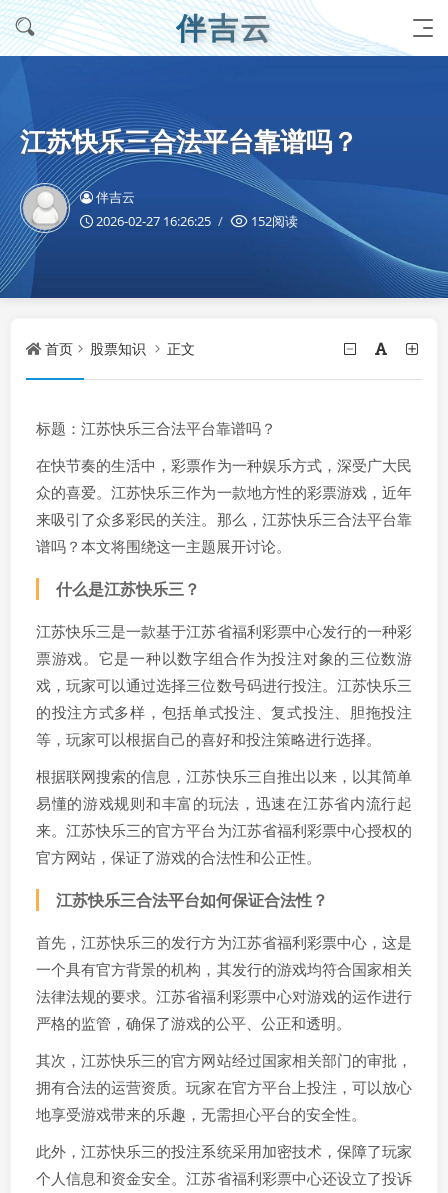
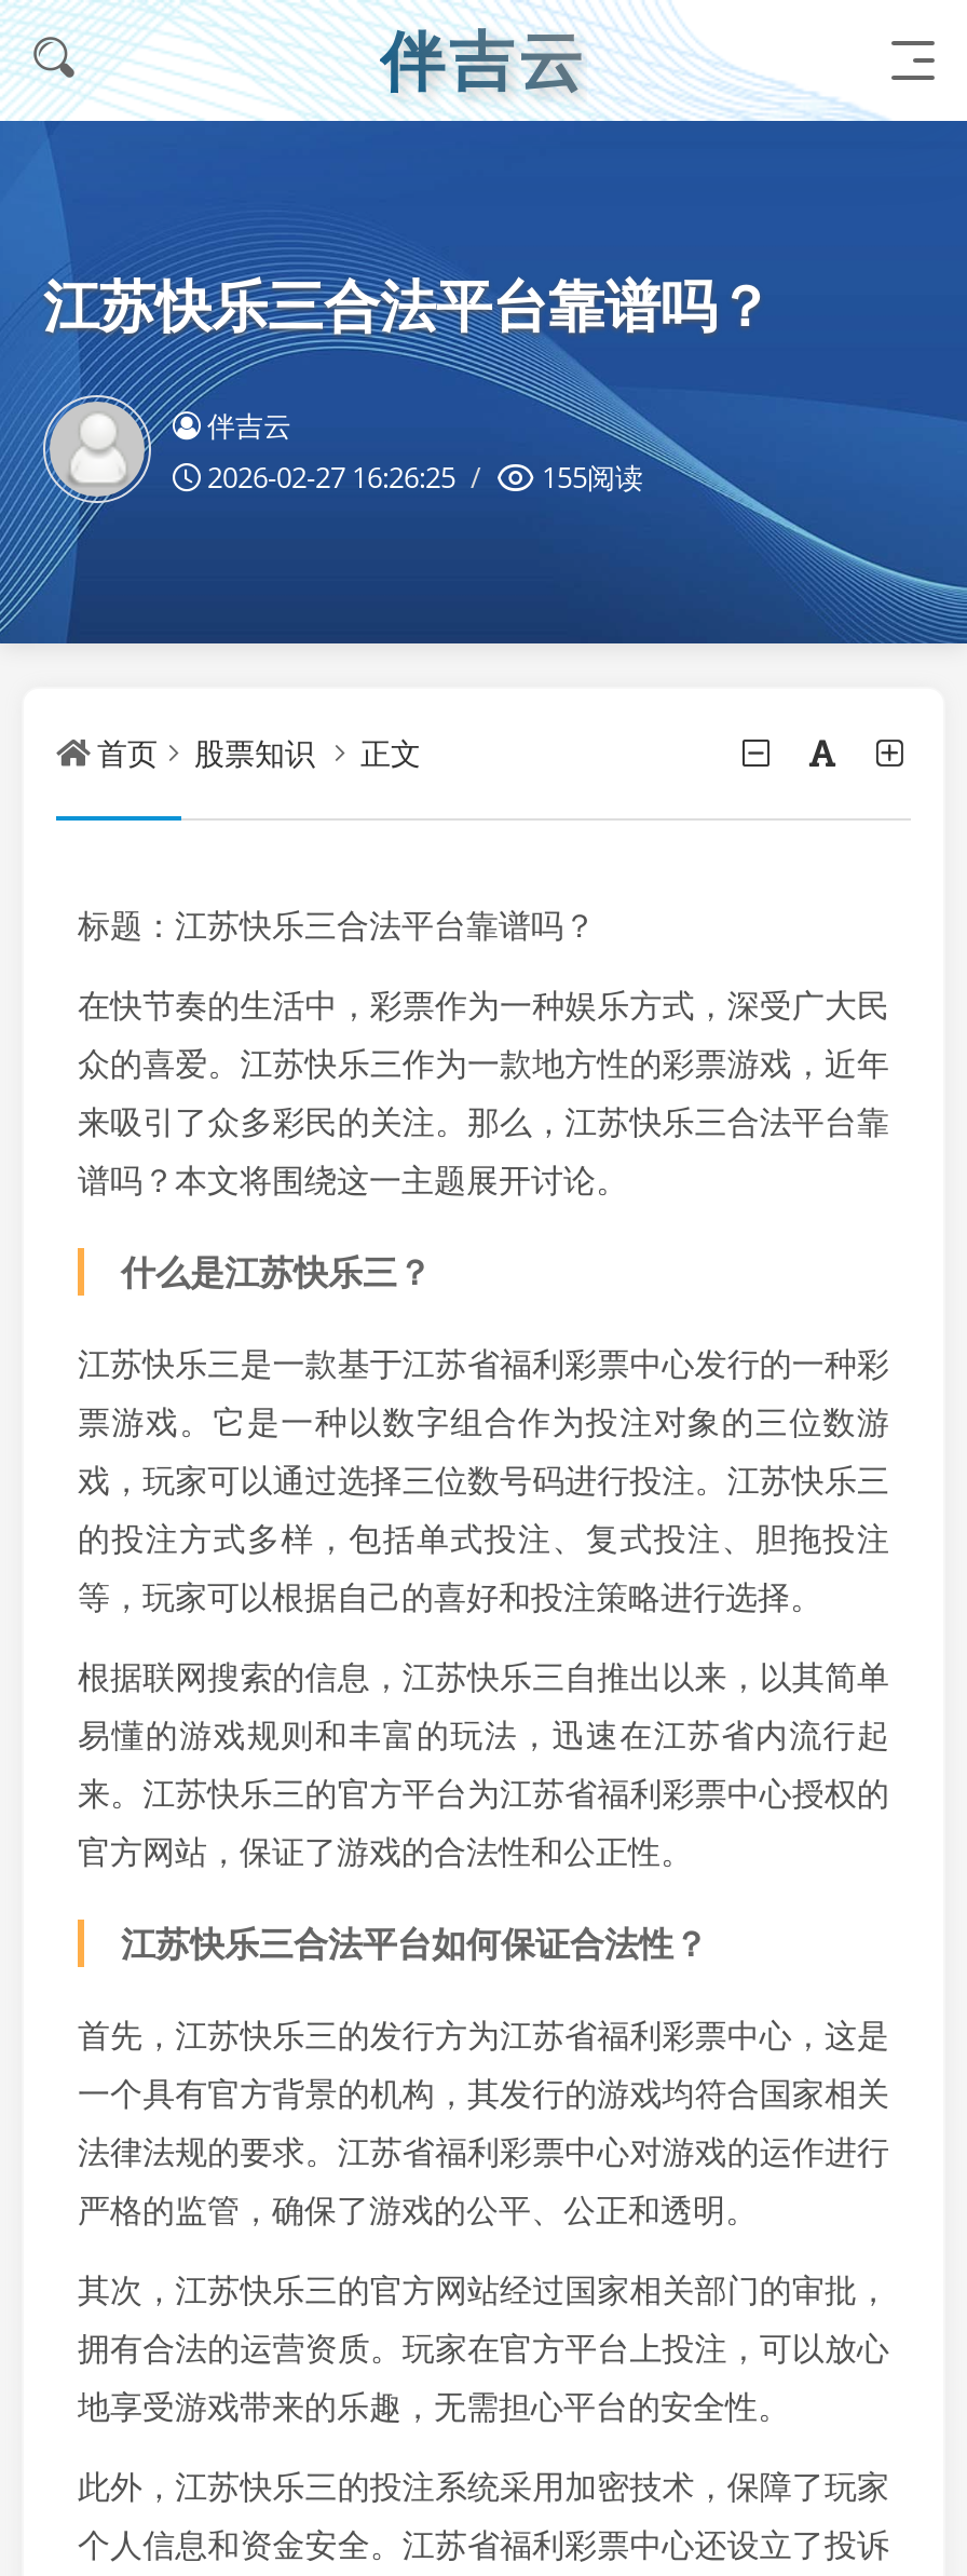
- 152阅读
+ 155阅读
